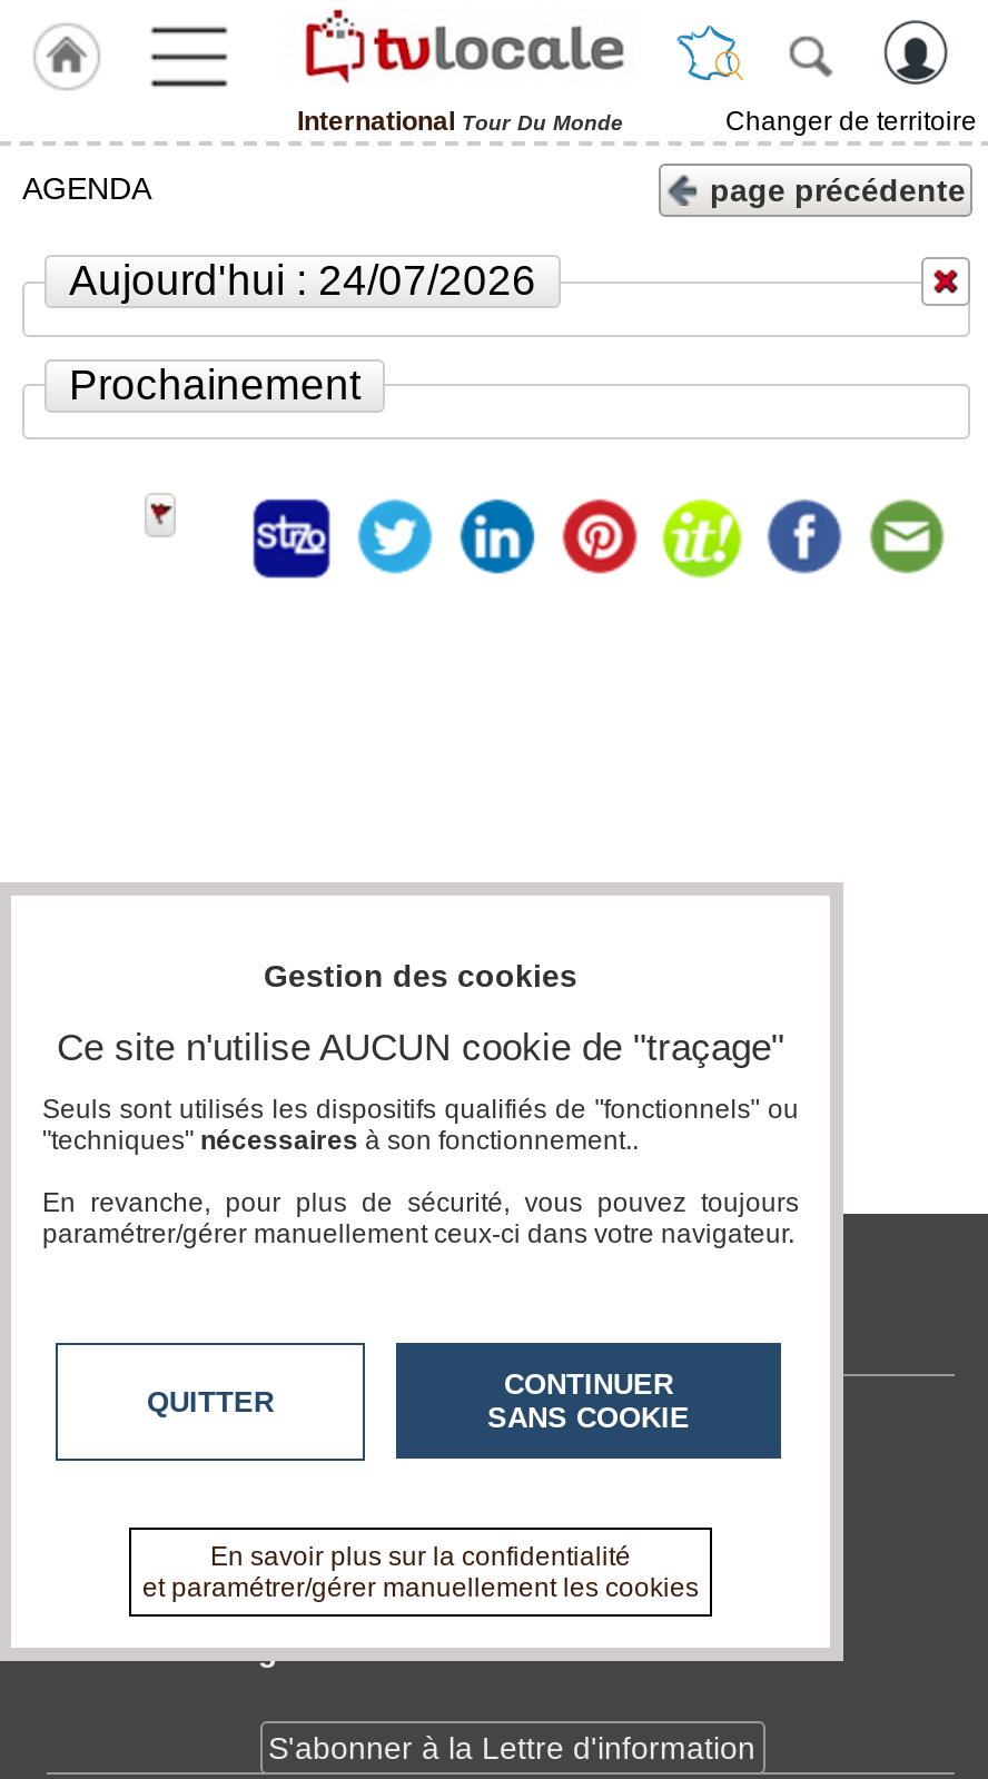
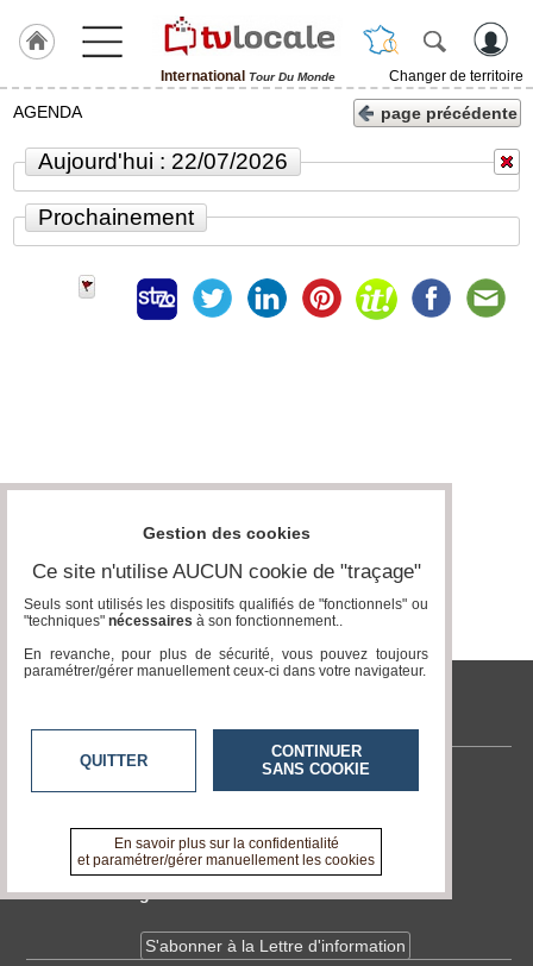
- Aujourd'hui : 24/07/2026
+ Aujourd'hui : 22/07/2026
